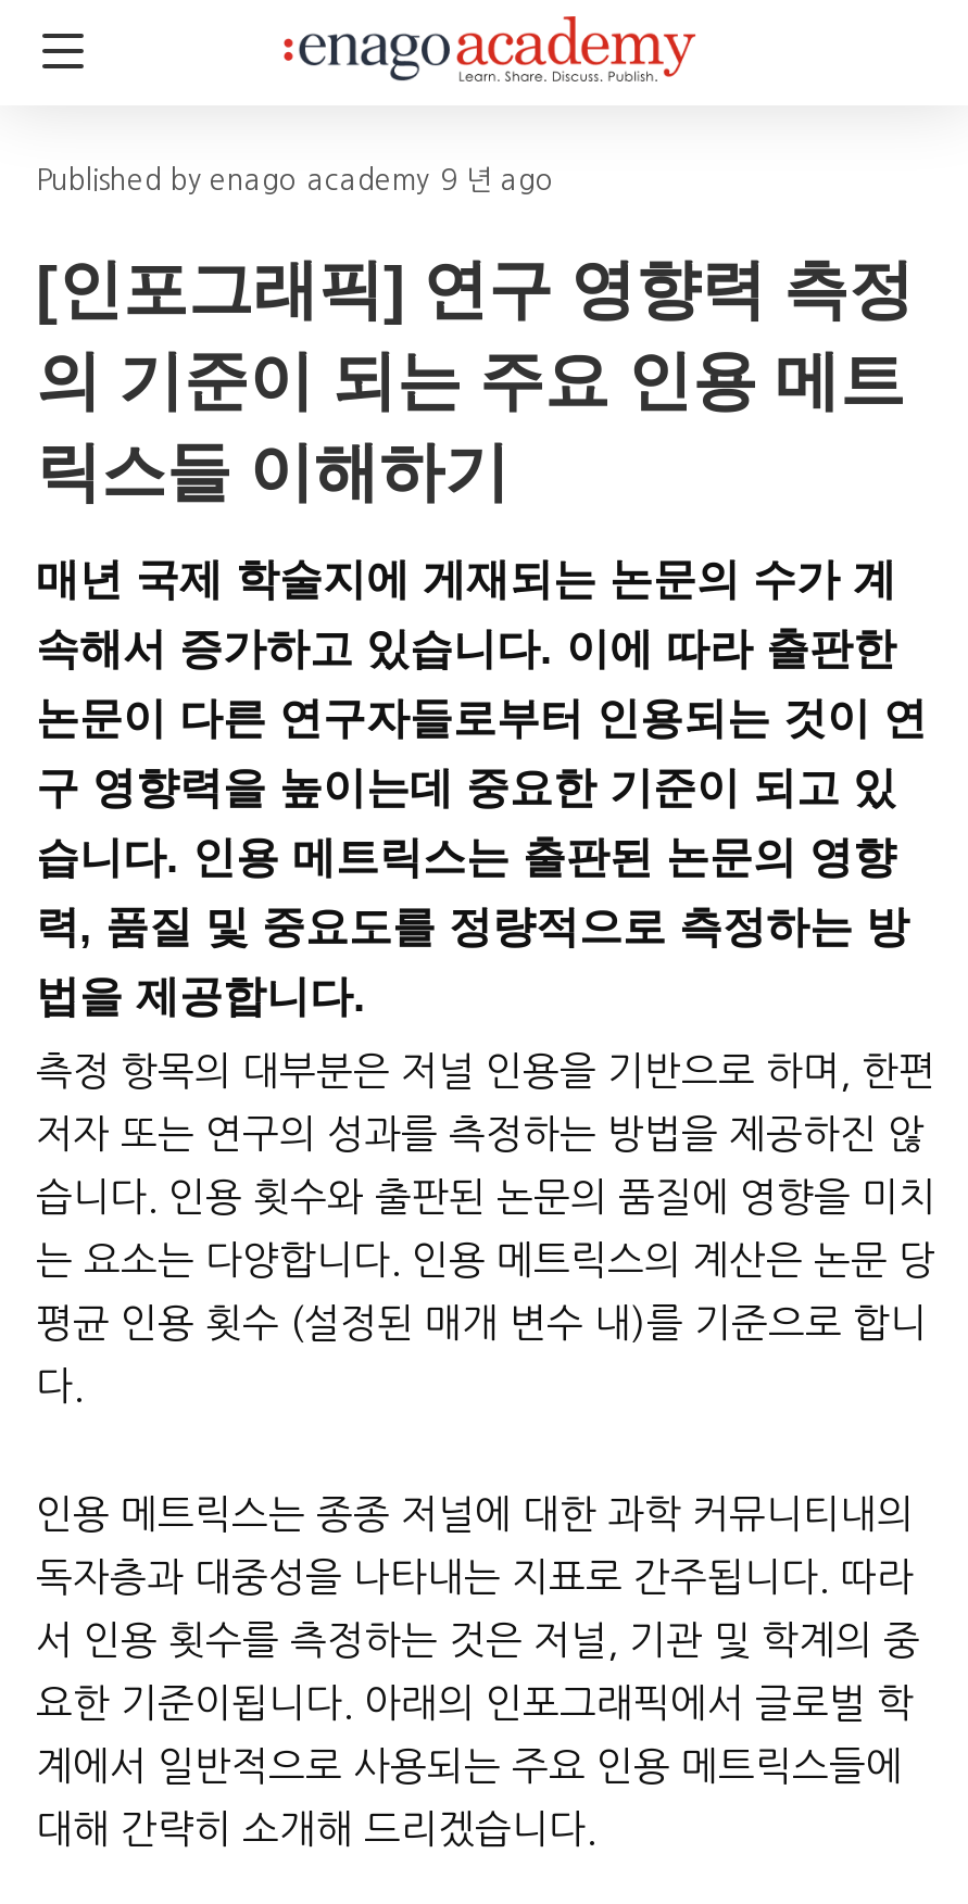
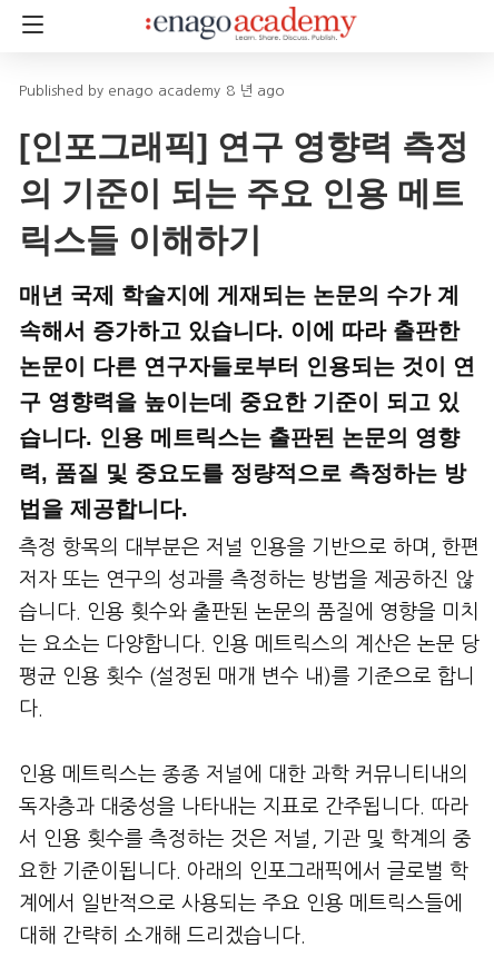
- enago academy 9 년 ago
+ enago academy 8 년 ago
